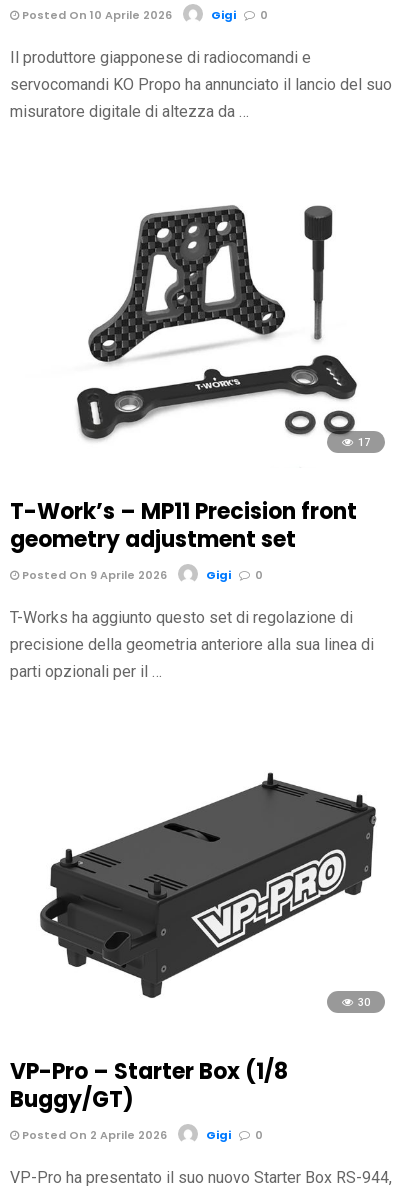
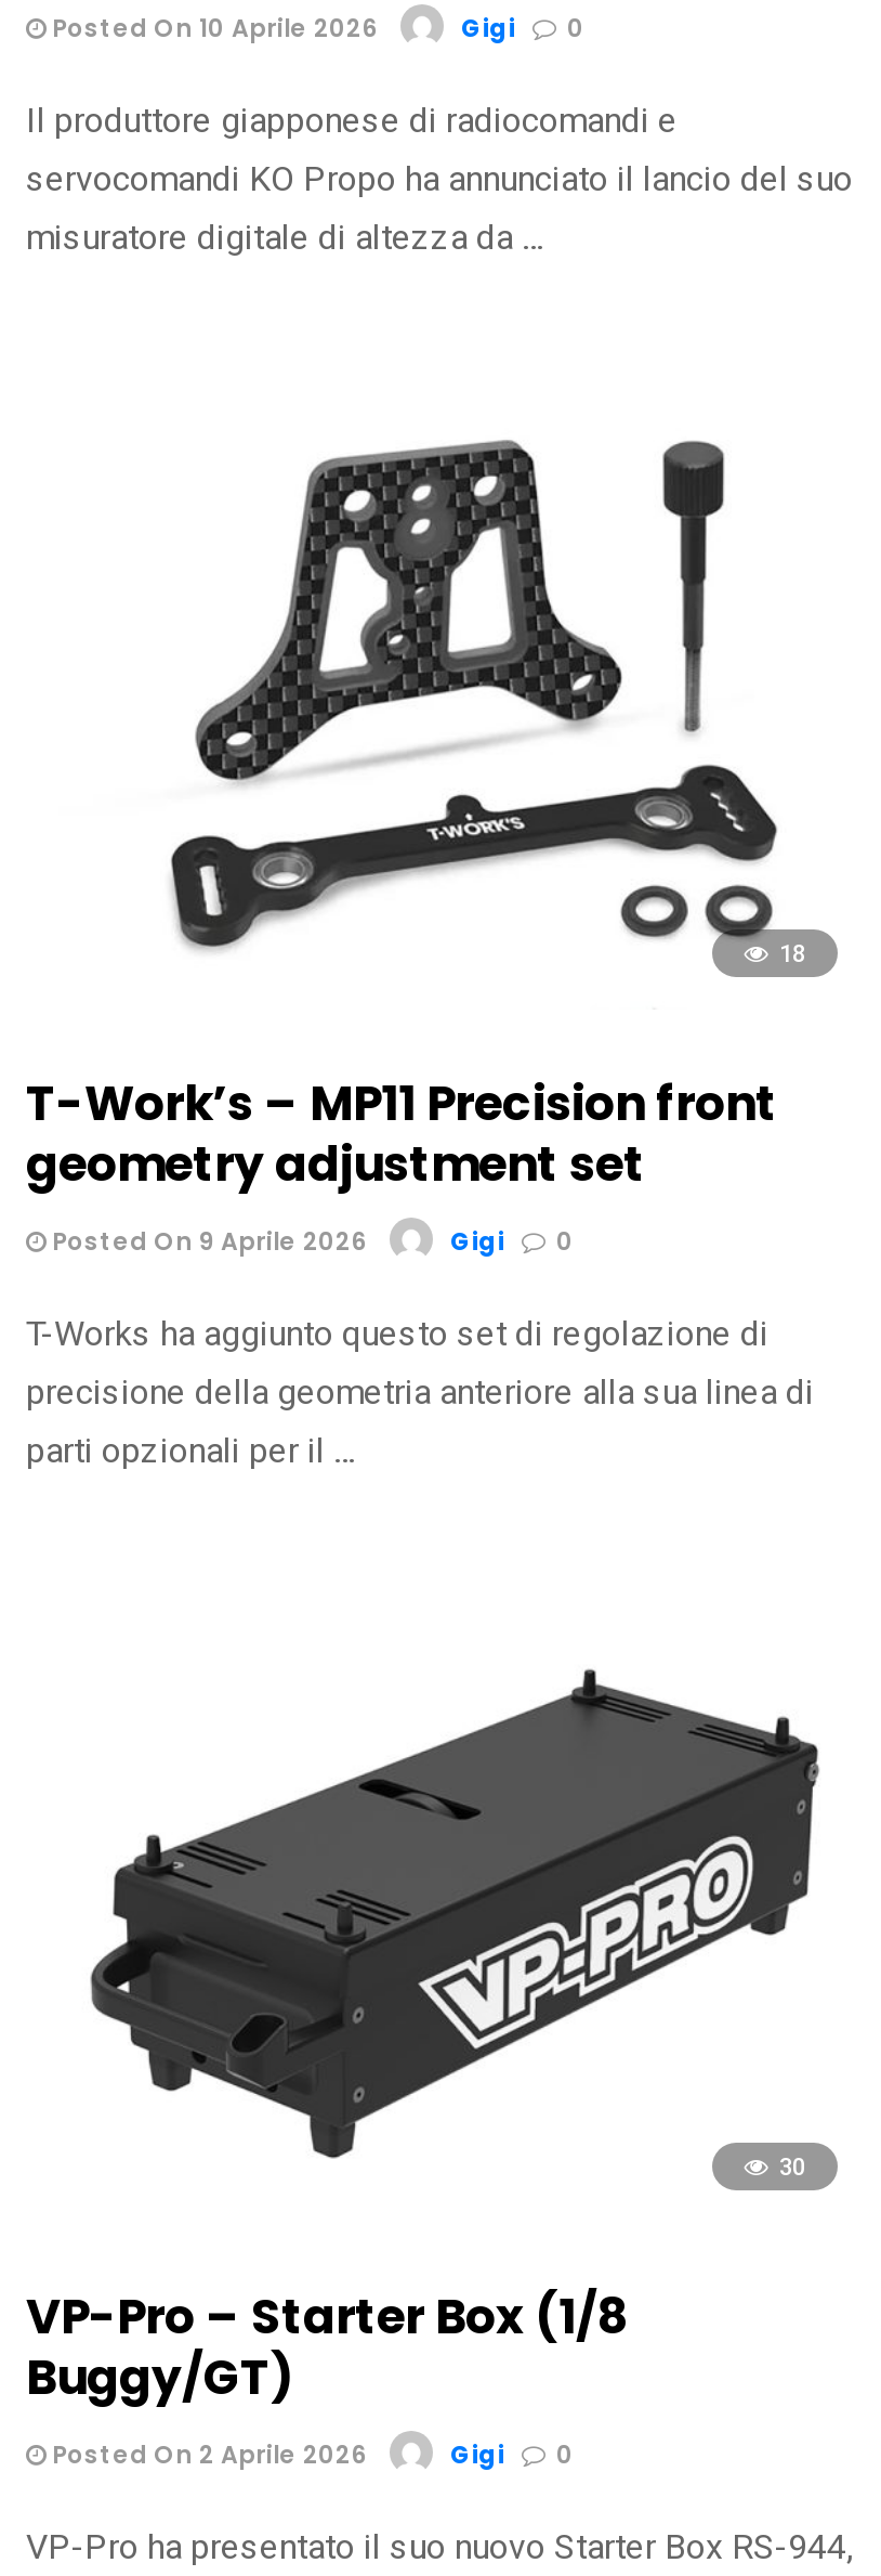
- 17
+ 18
